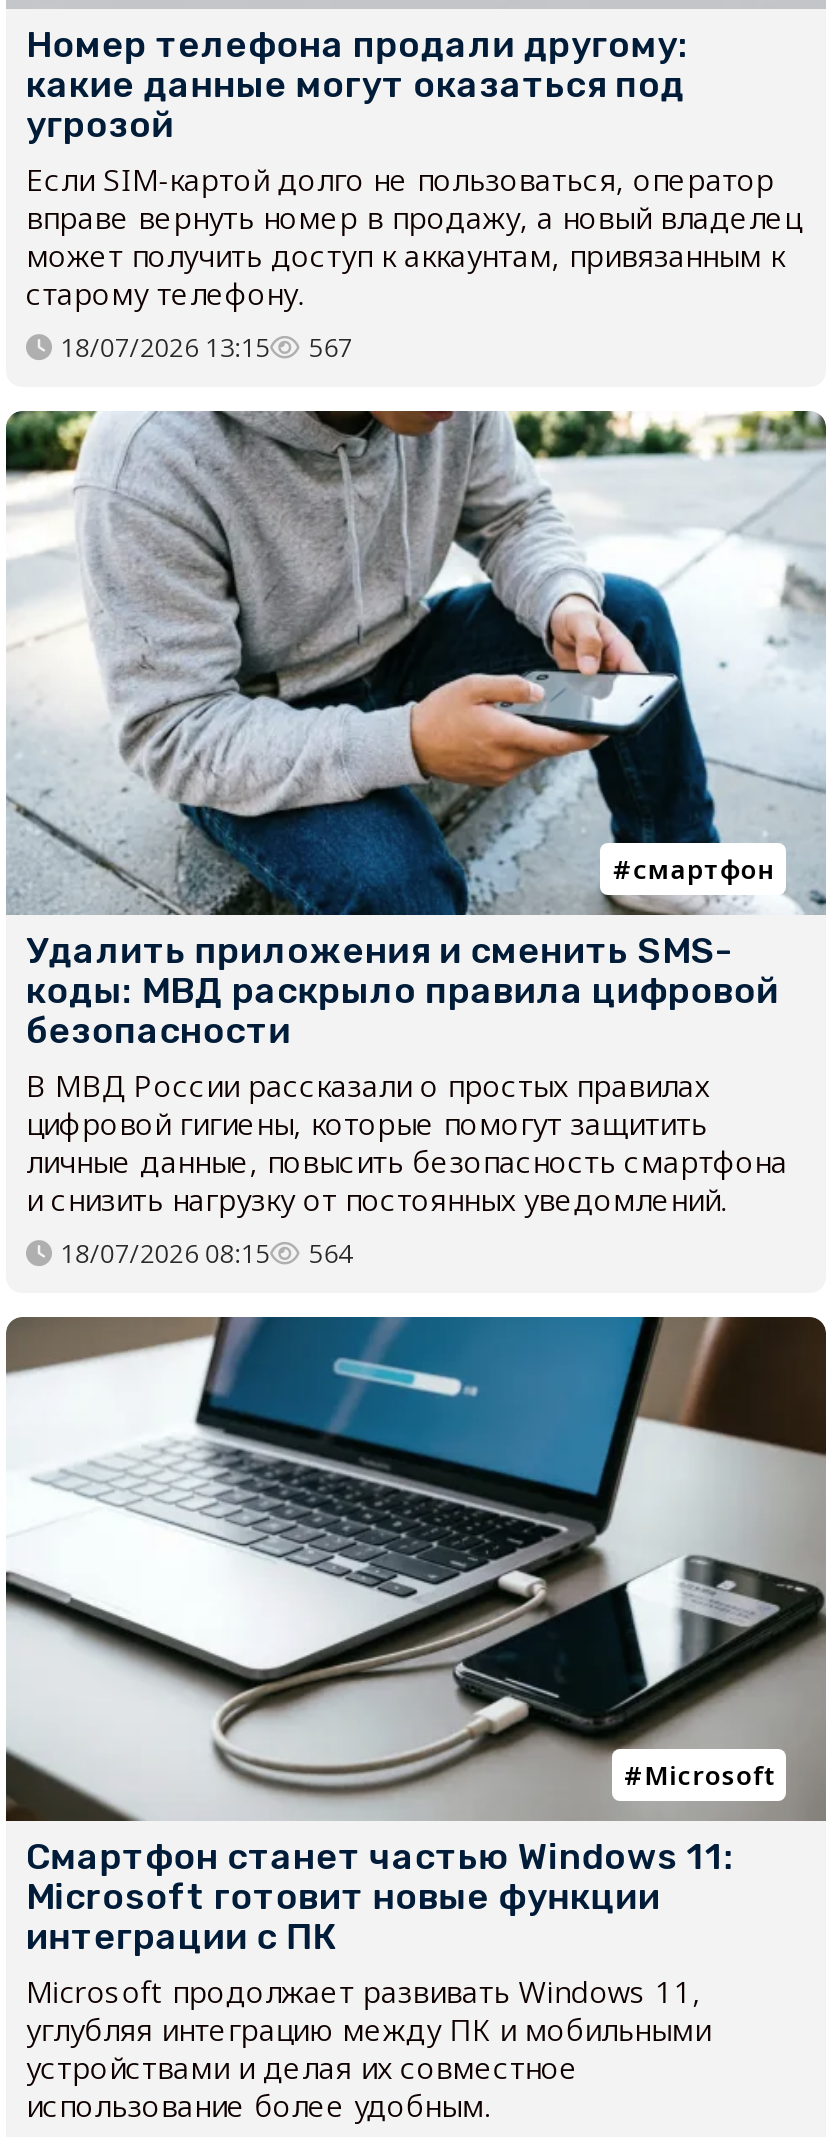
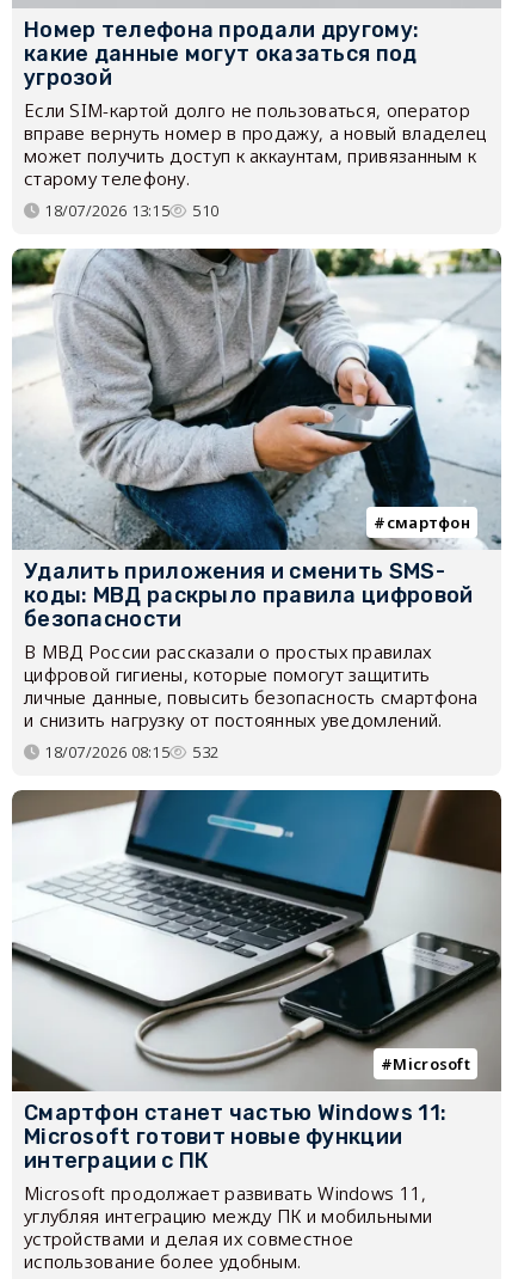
- 18/07/2026 13:15 567
+ 18/07/2026 13:15 510

- 18/07/2026 08:15 564
+ 18/07/2026 08:15 532
